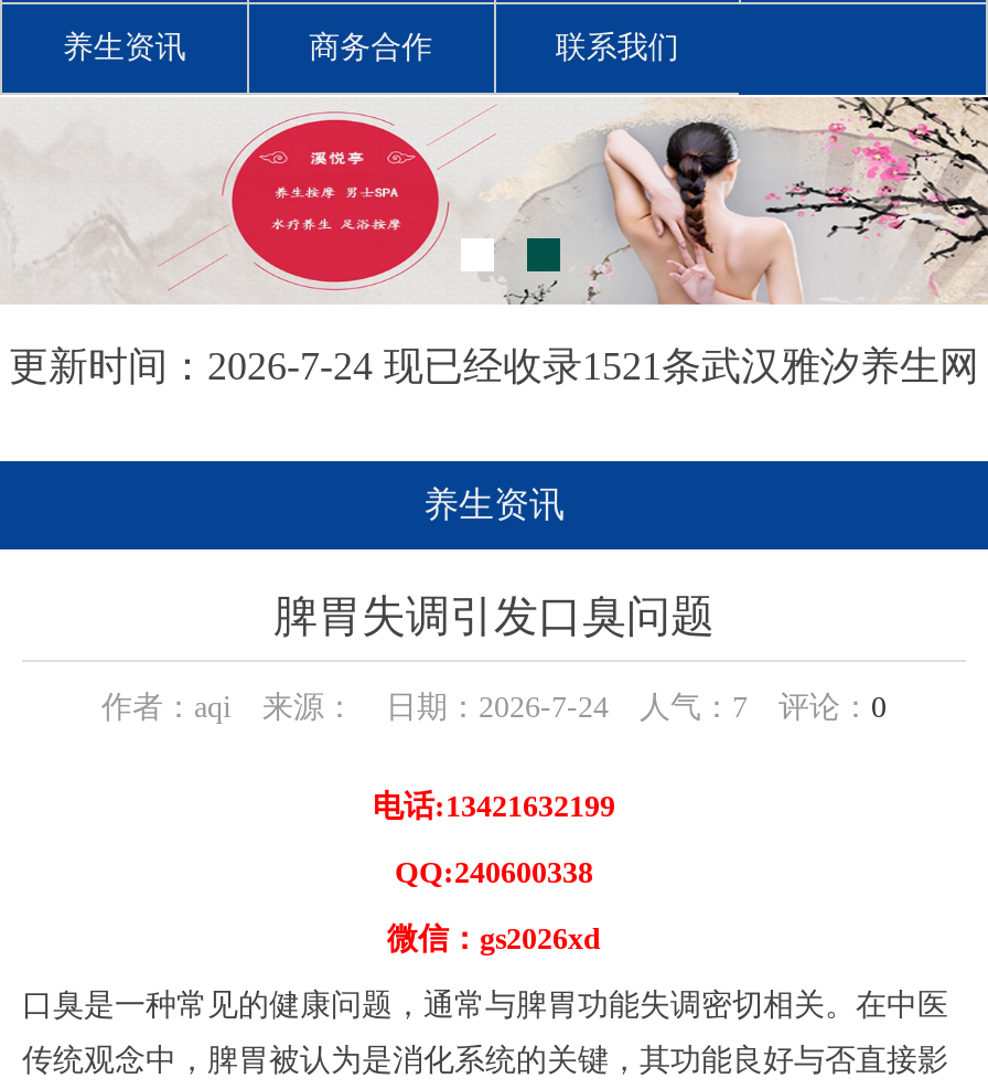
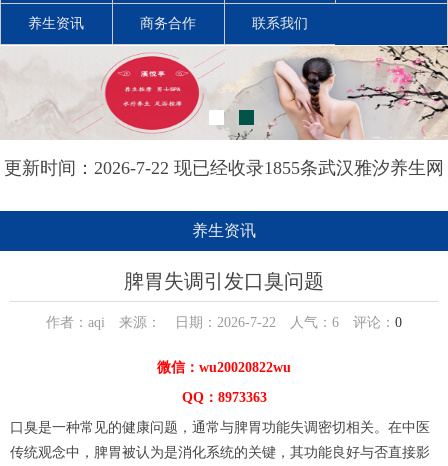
- 更新时间：2026-7-24 现已经收录1521条武汉雅汐养生网
+ 更新时间：2026-7-22 现已经收录1855条武汉雅汐养生网

- 作者：aqi 来源： 日期：2026-7-24 人气：7评论：0
- 电话:13421632199
- QQ:240600338
- 微信：gs2026xd
+ 作者：aqi 来源： 日期：2026-7-22 人气：6评论：0
+ 微信：wu20020822wu
+ QQ：8973363
